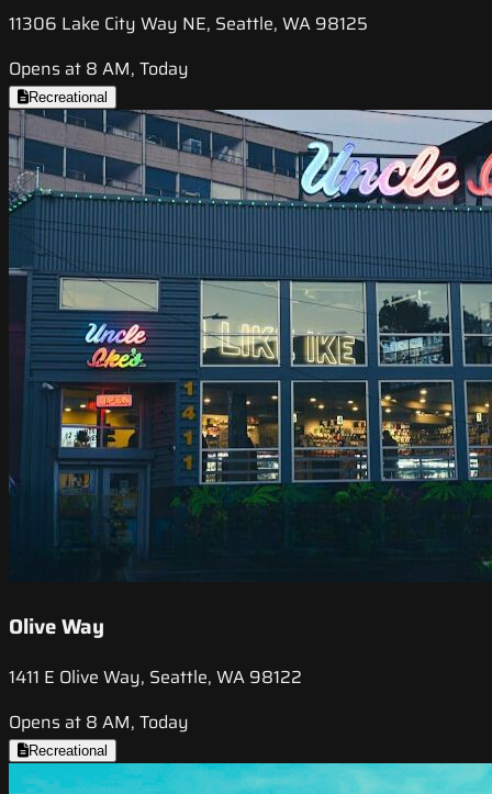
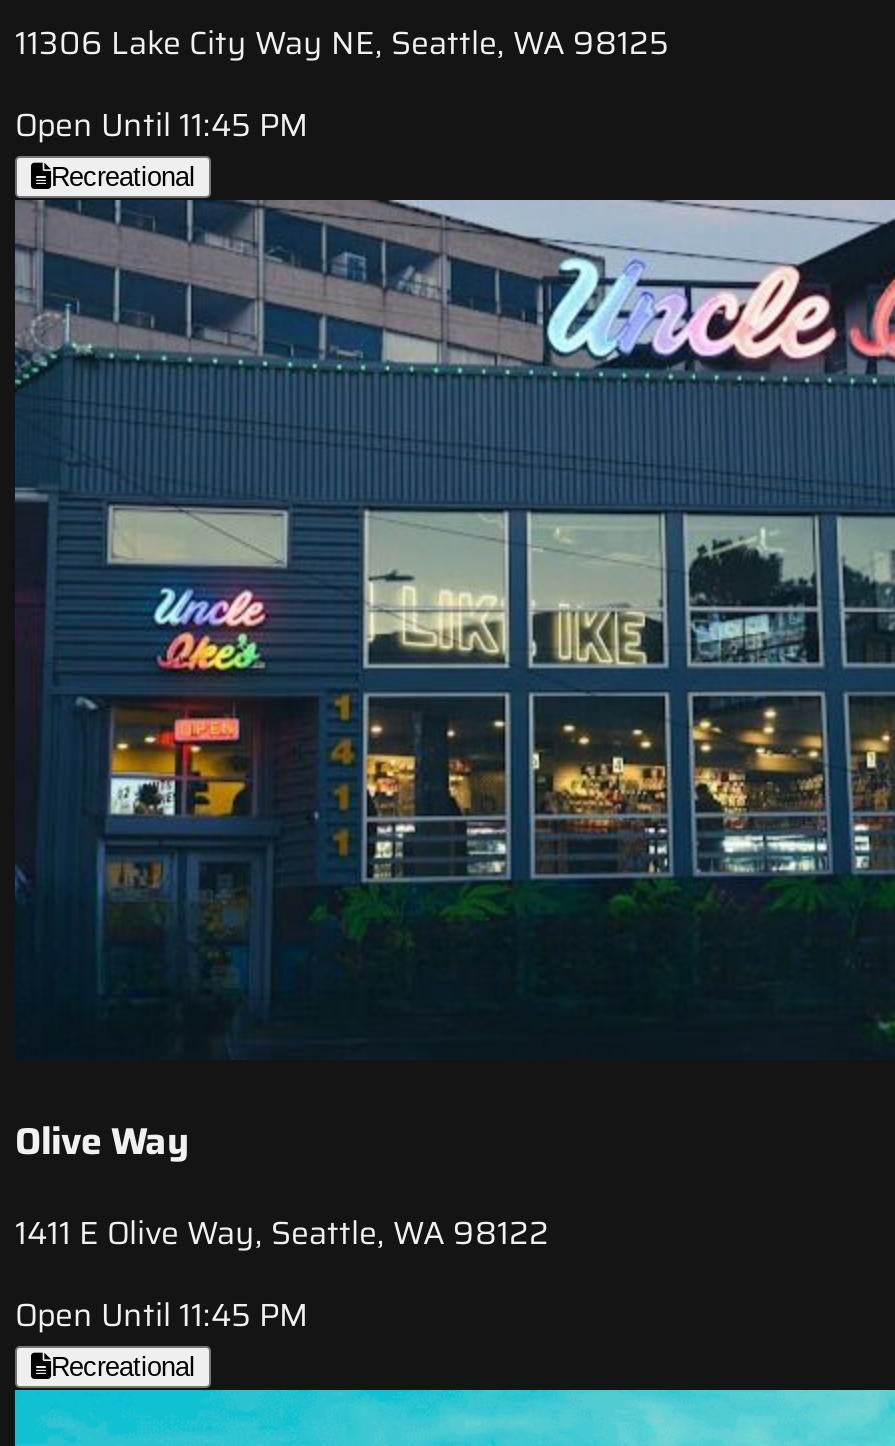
- Opens at 8 AM, Today
+ Open Until 11:45 PM

- Opens at 8 AM, Today
+ Open Until 11:45 PM
